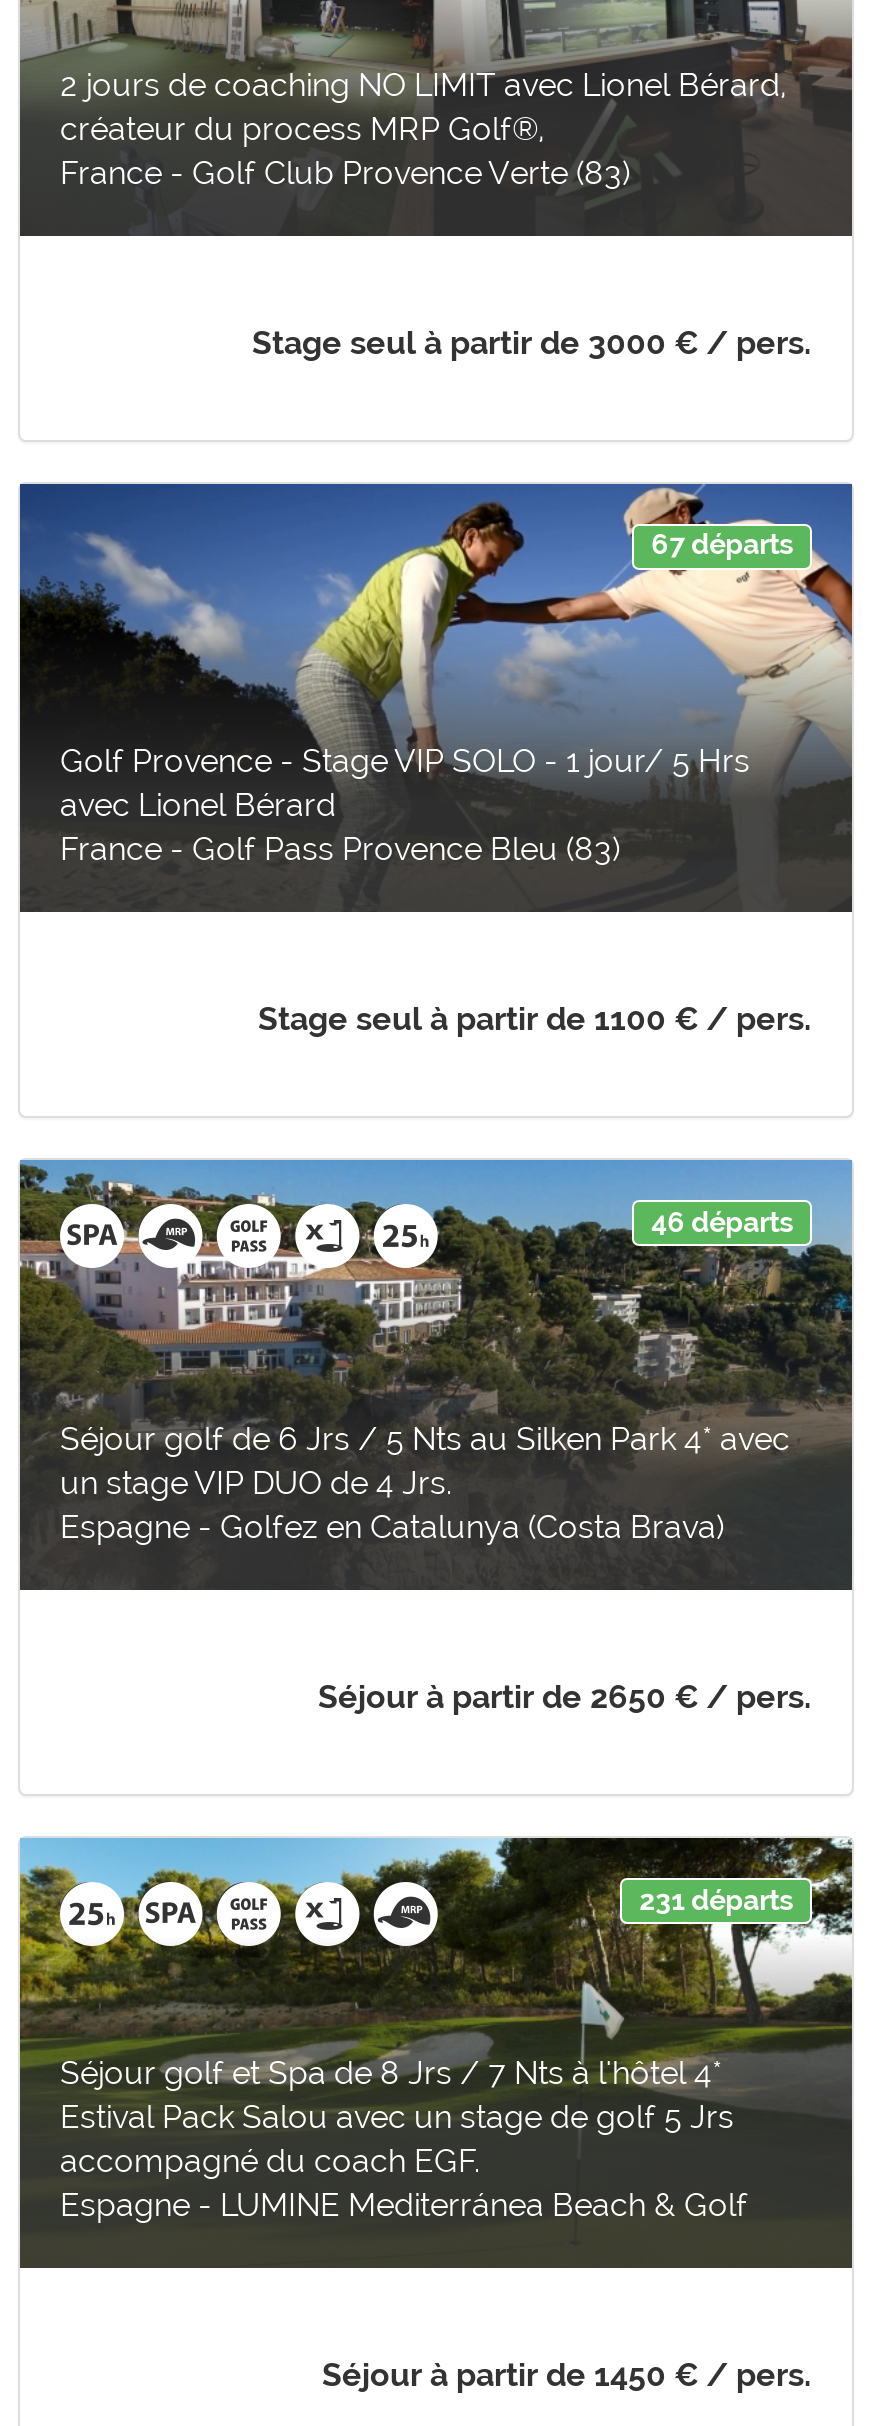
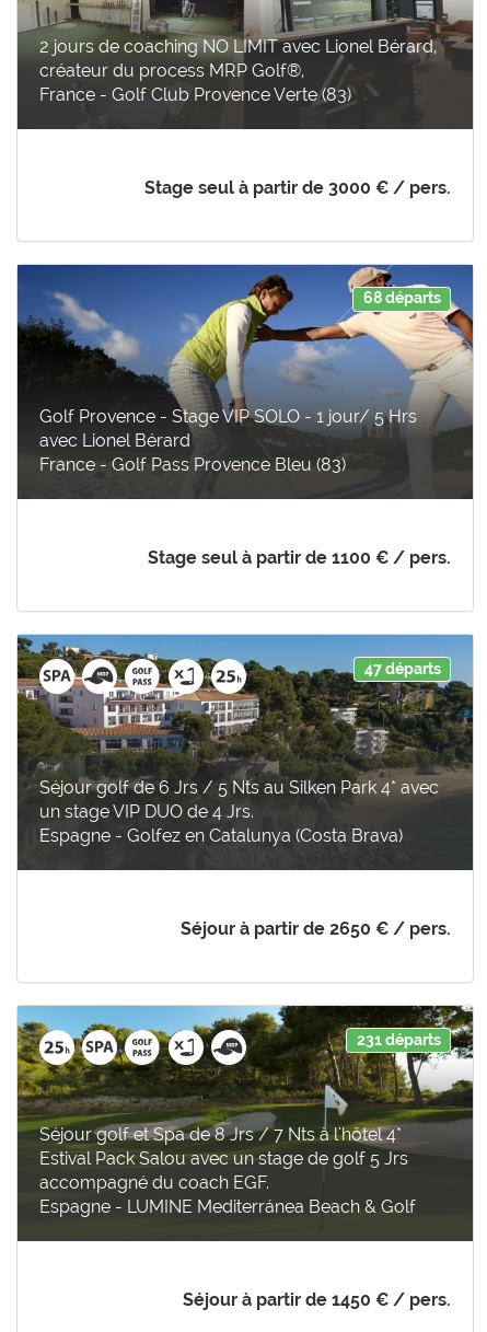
- 67 départs
+ 68 départs

- 46 départs
+ 47 départs
